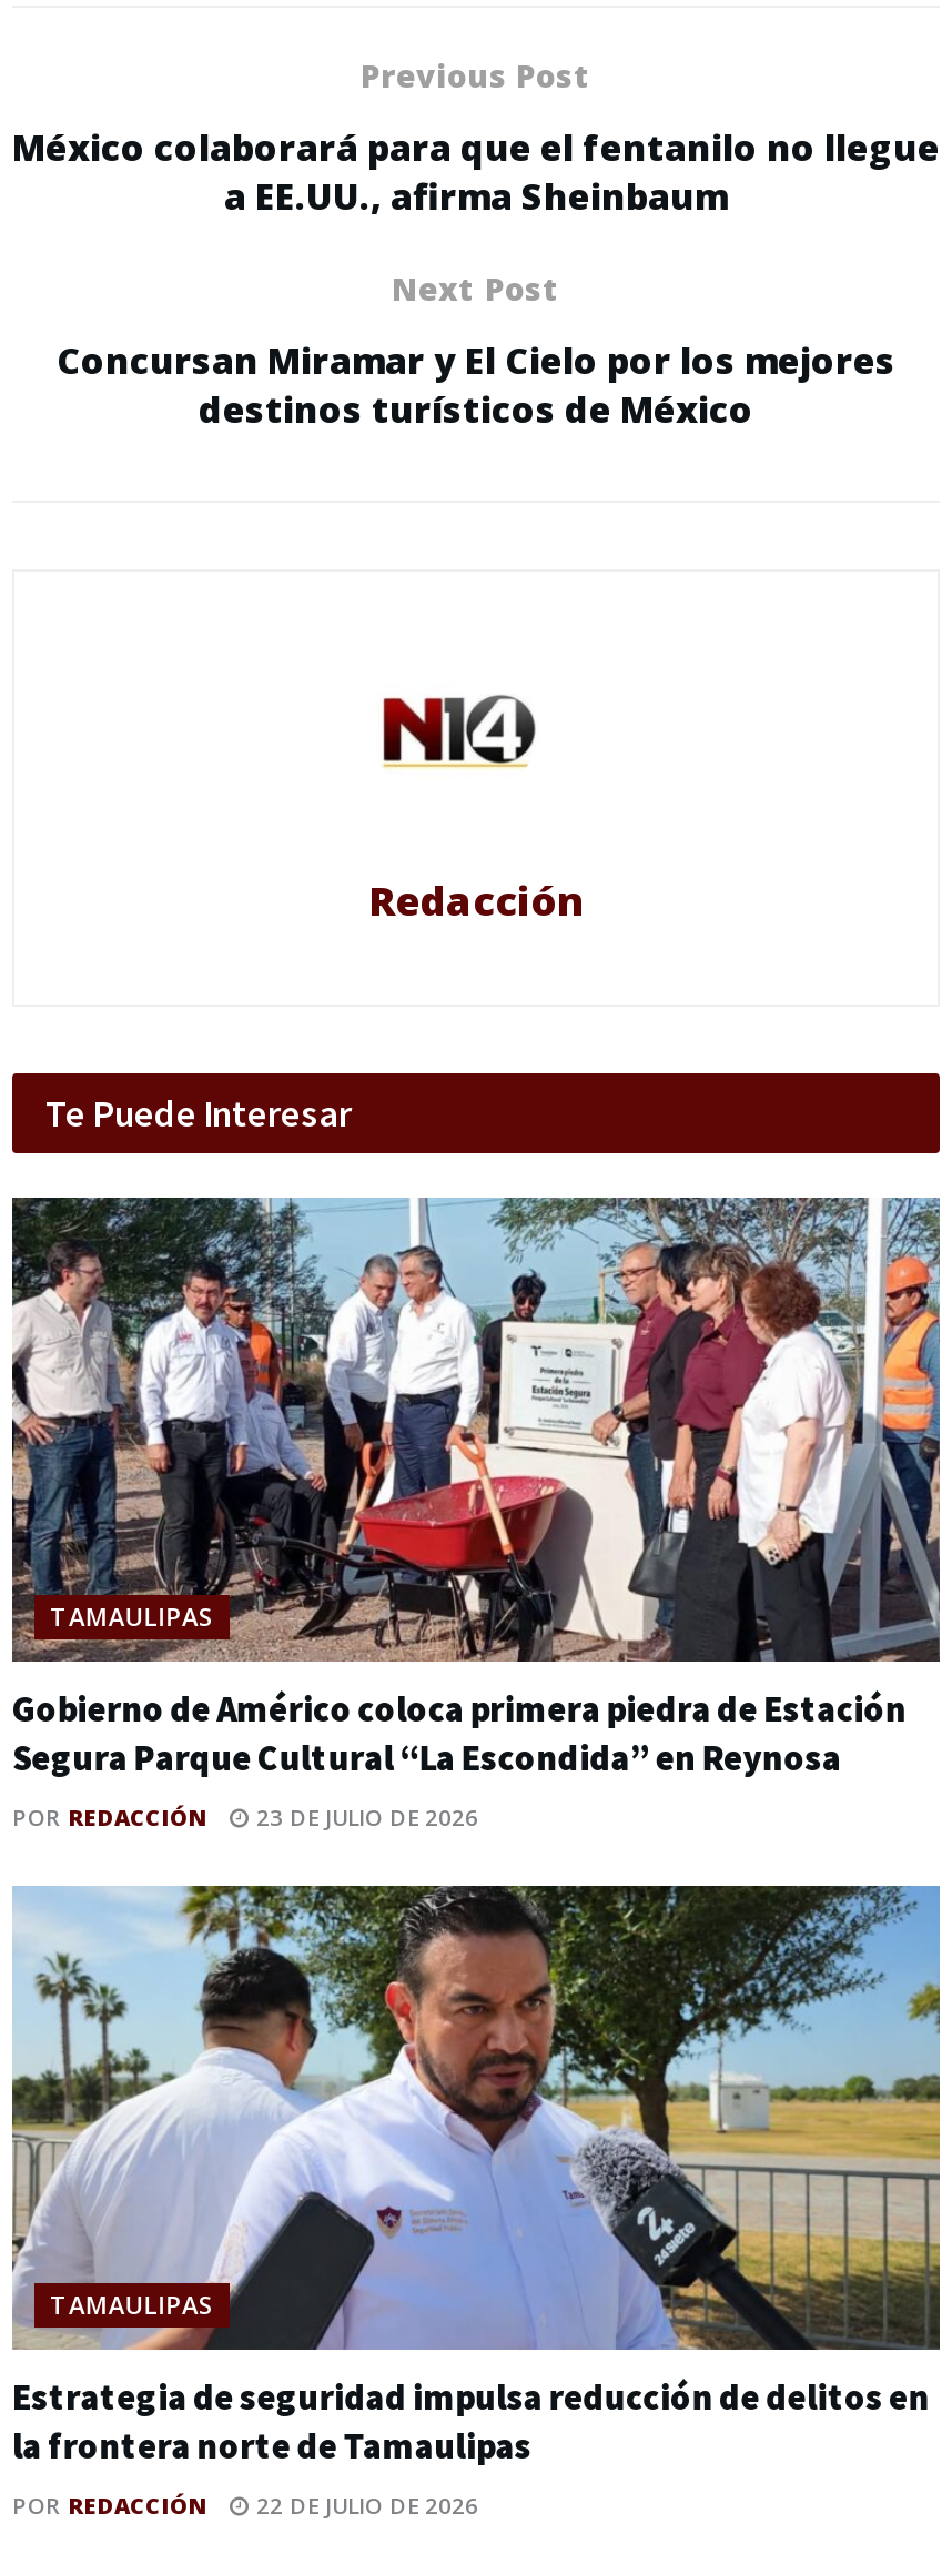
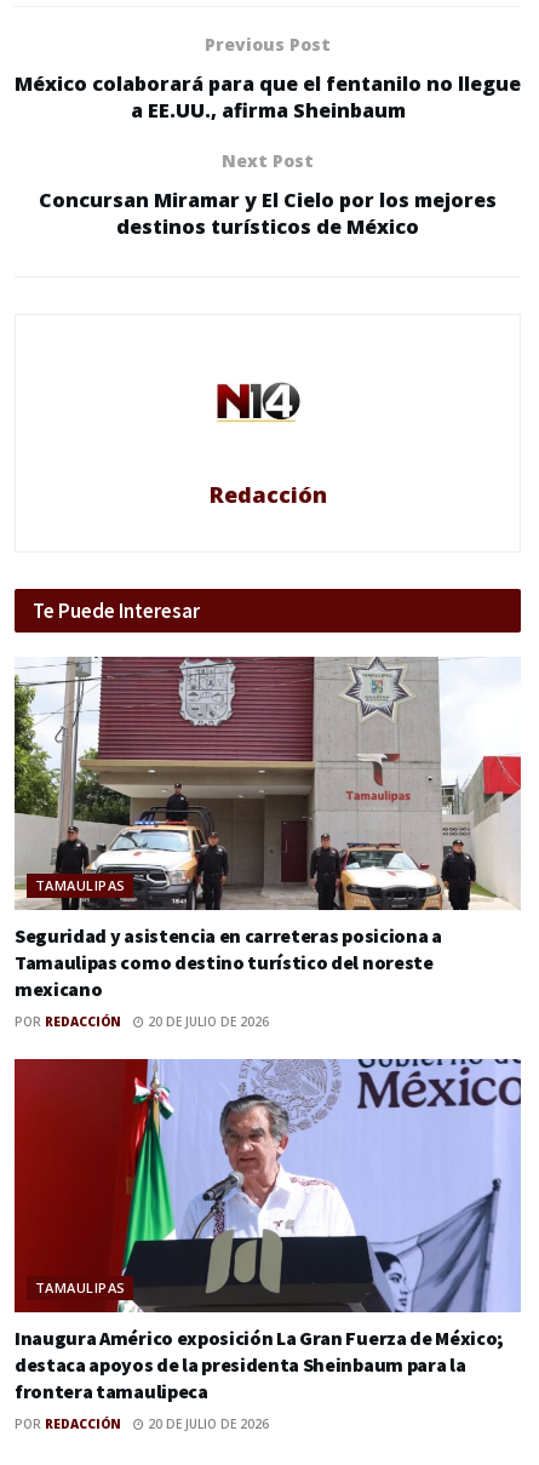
- [image]
- Gobierno de Américo coloca primera piedra de Estación
- Segura Parque Cultural “La Escondida” en Reynosa
+ [image]
+ Seguridad y asistencia en carreteras posiciona a
+ Tamaulipas como destino turístico del noreste
+ mexicano

- POR REDACCIÓN 23 DE JULIO DE 2026
+ POR REDACCIÓN 20 DE JULIO DE 2026

- [image]
- Estrategia de seguridad impulsa reducción de delitos en
- la frontera norte de Tamaulipas
+ [image]
+ Inaugura Américo exposición La Gran Fuerza de México;
+ destaca apoyos de la presidenta Sheinbaum para la
+ frontera tamaulipeca

- POR REDACCIÓN 22 DE JULIO DE 2026
+ POR REDACCIÓN 20 DE JULIO DE 2026
